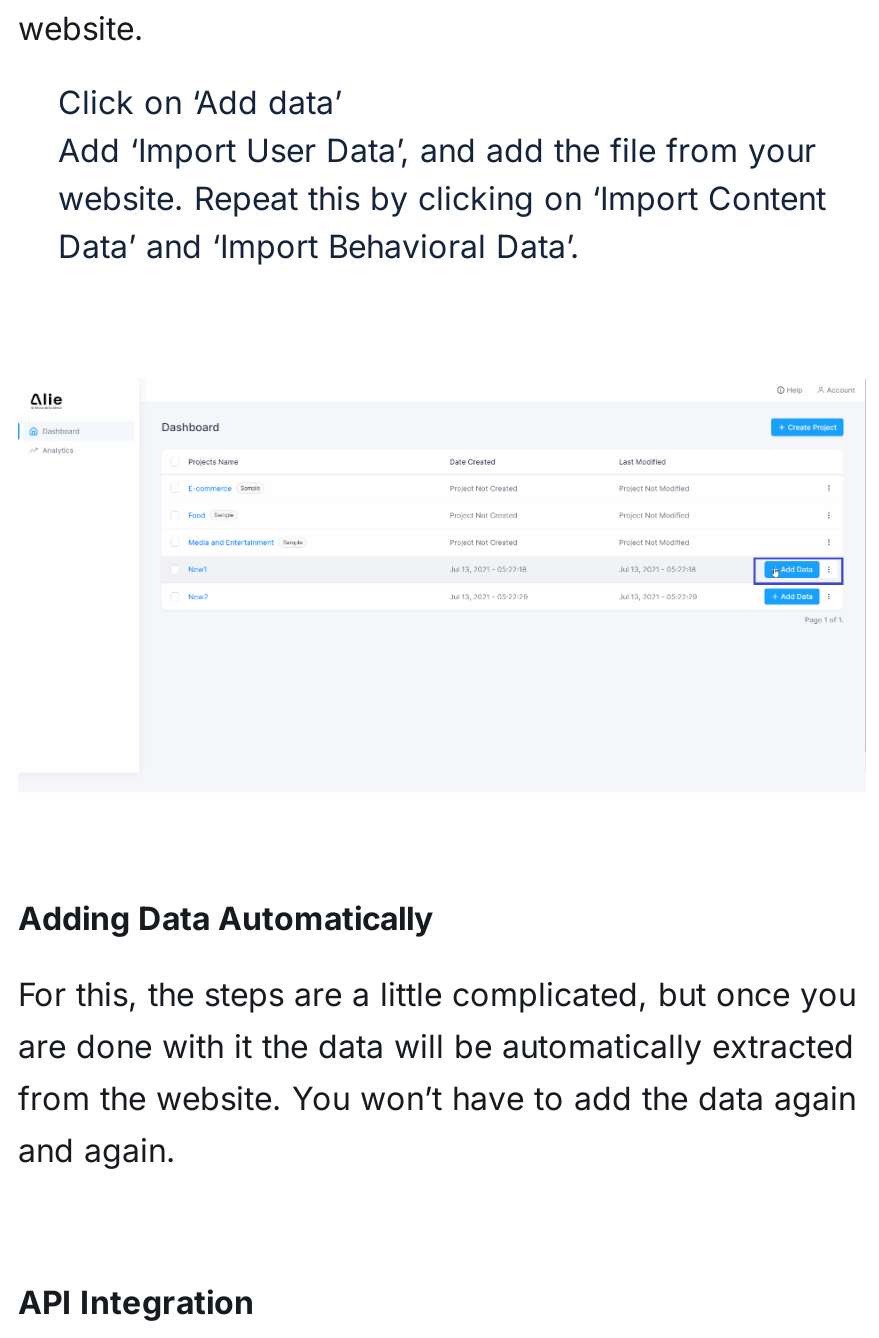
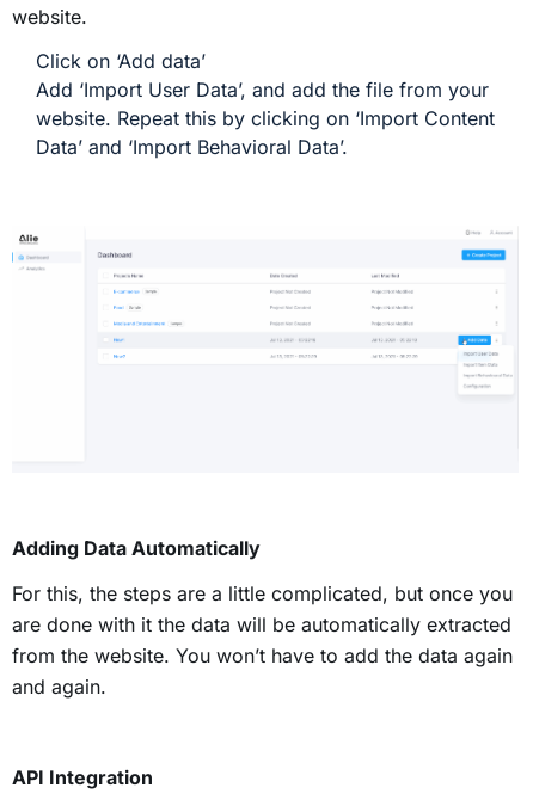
- [image]
+ [image]
